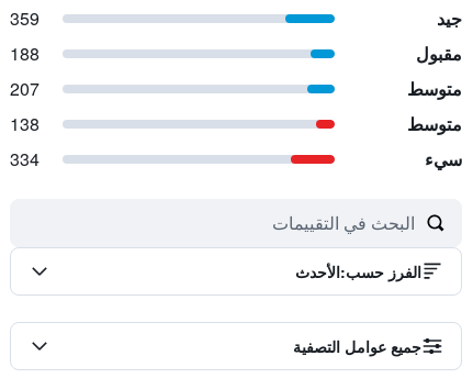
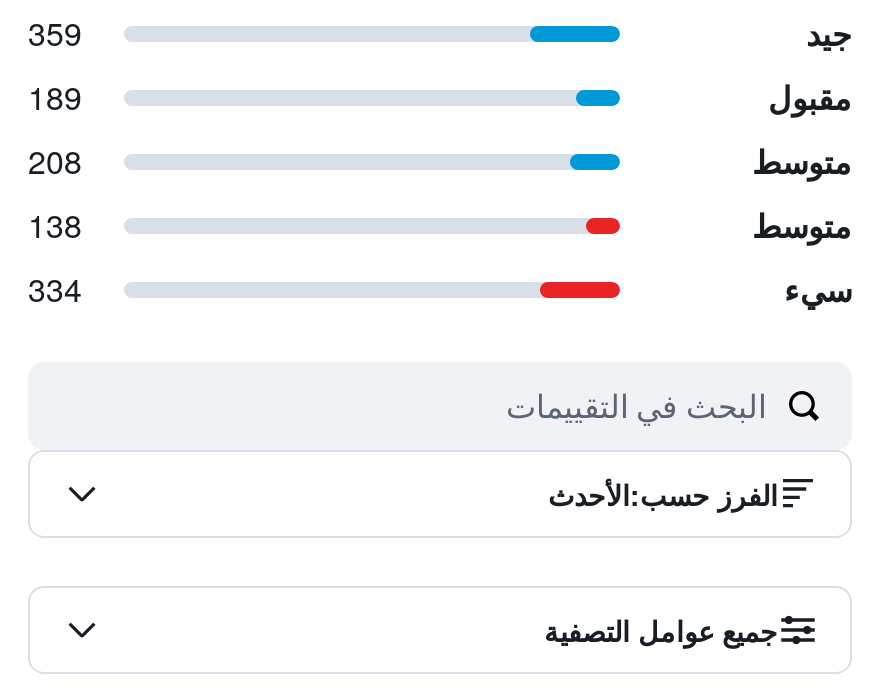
- 188
+ 189

- 207
+ 208
